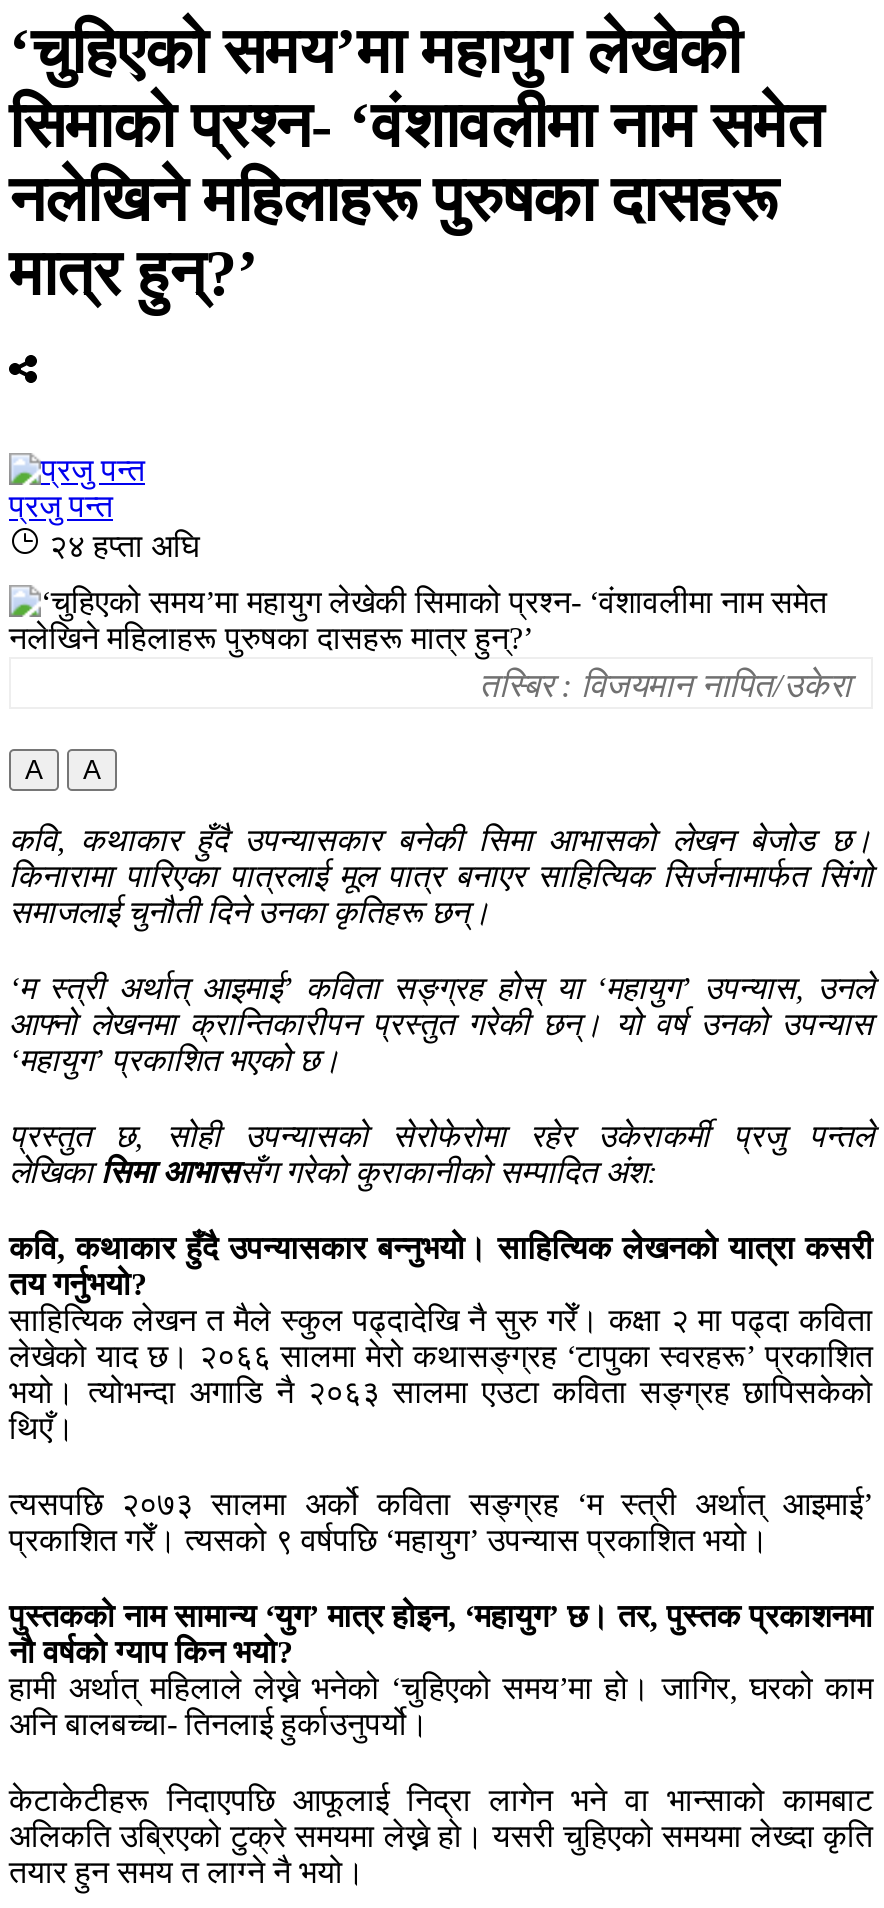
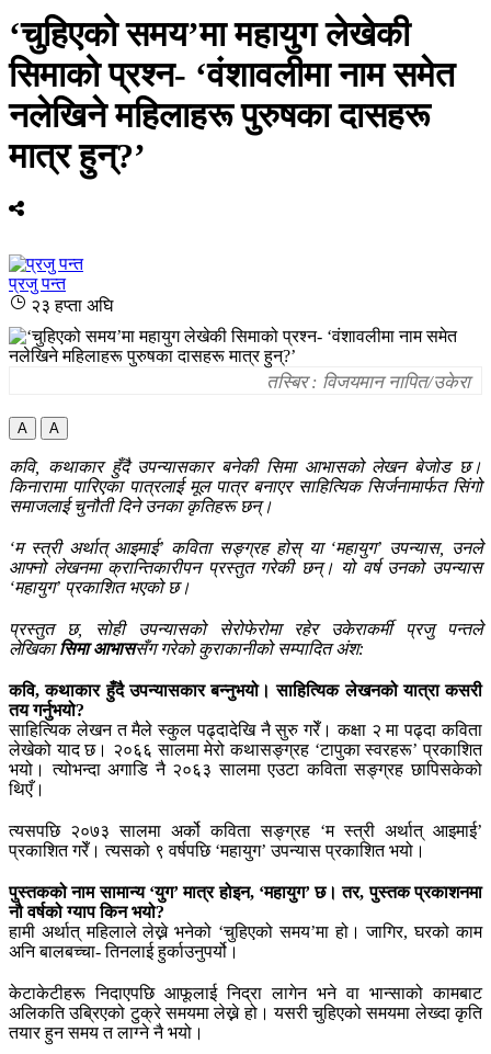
- २४ हप्ता अघि
+ २३ हप्ता अघि
